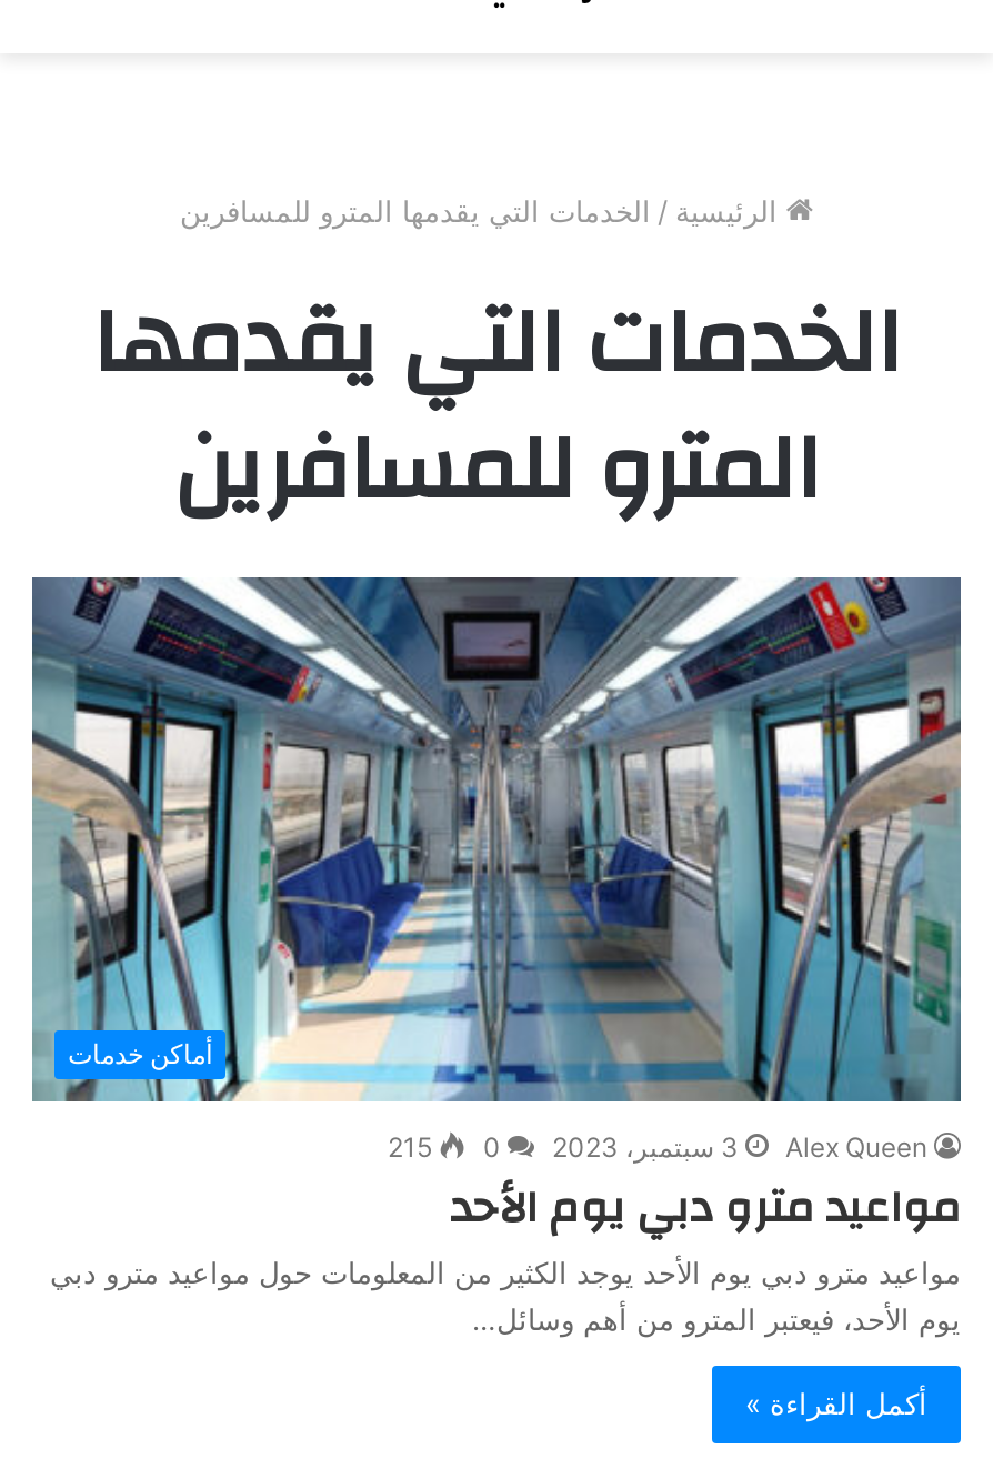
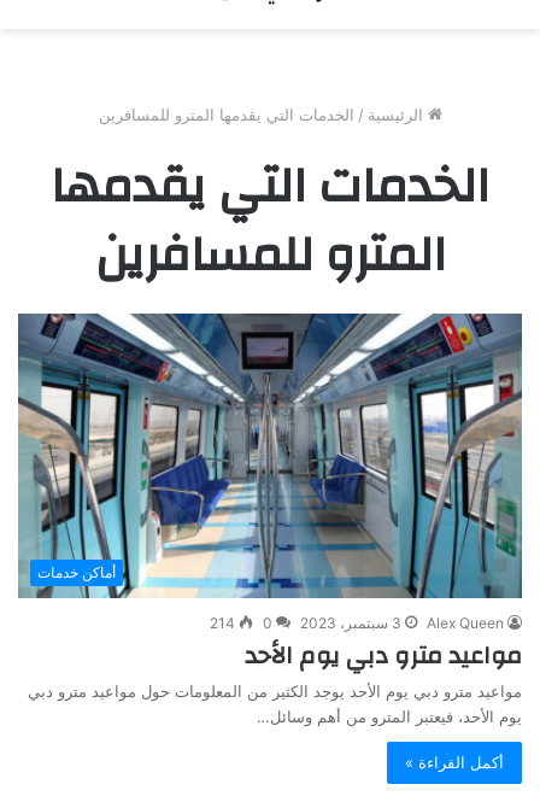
- 215 0
+ 214 0
